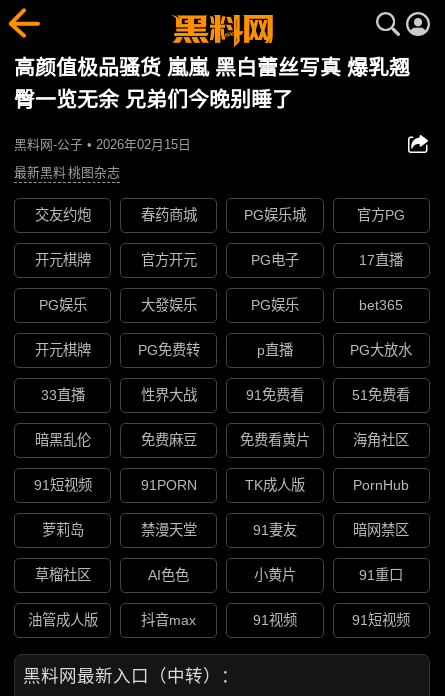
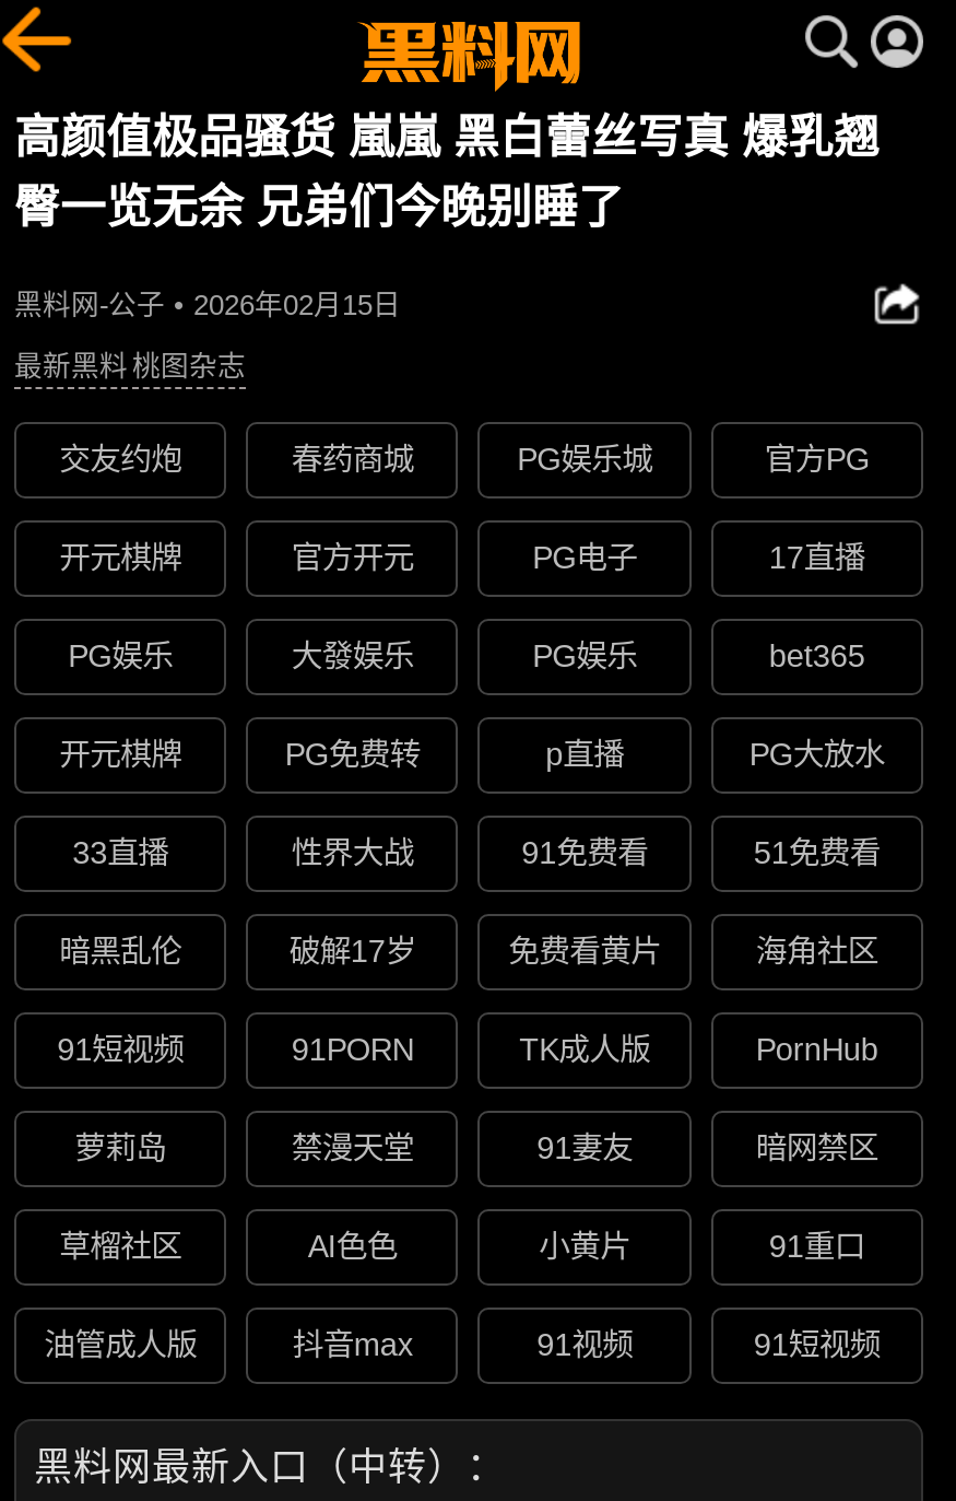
- 免费麻豆
+ 破解17岁
